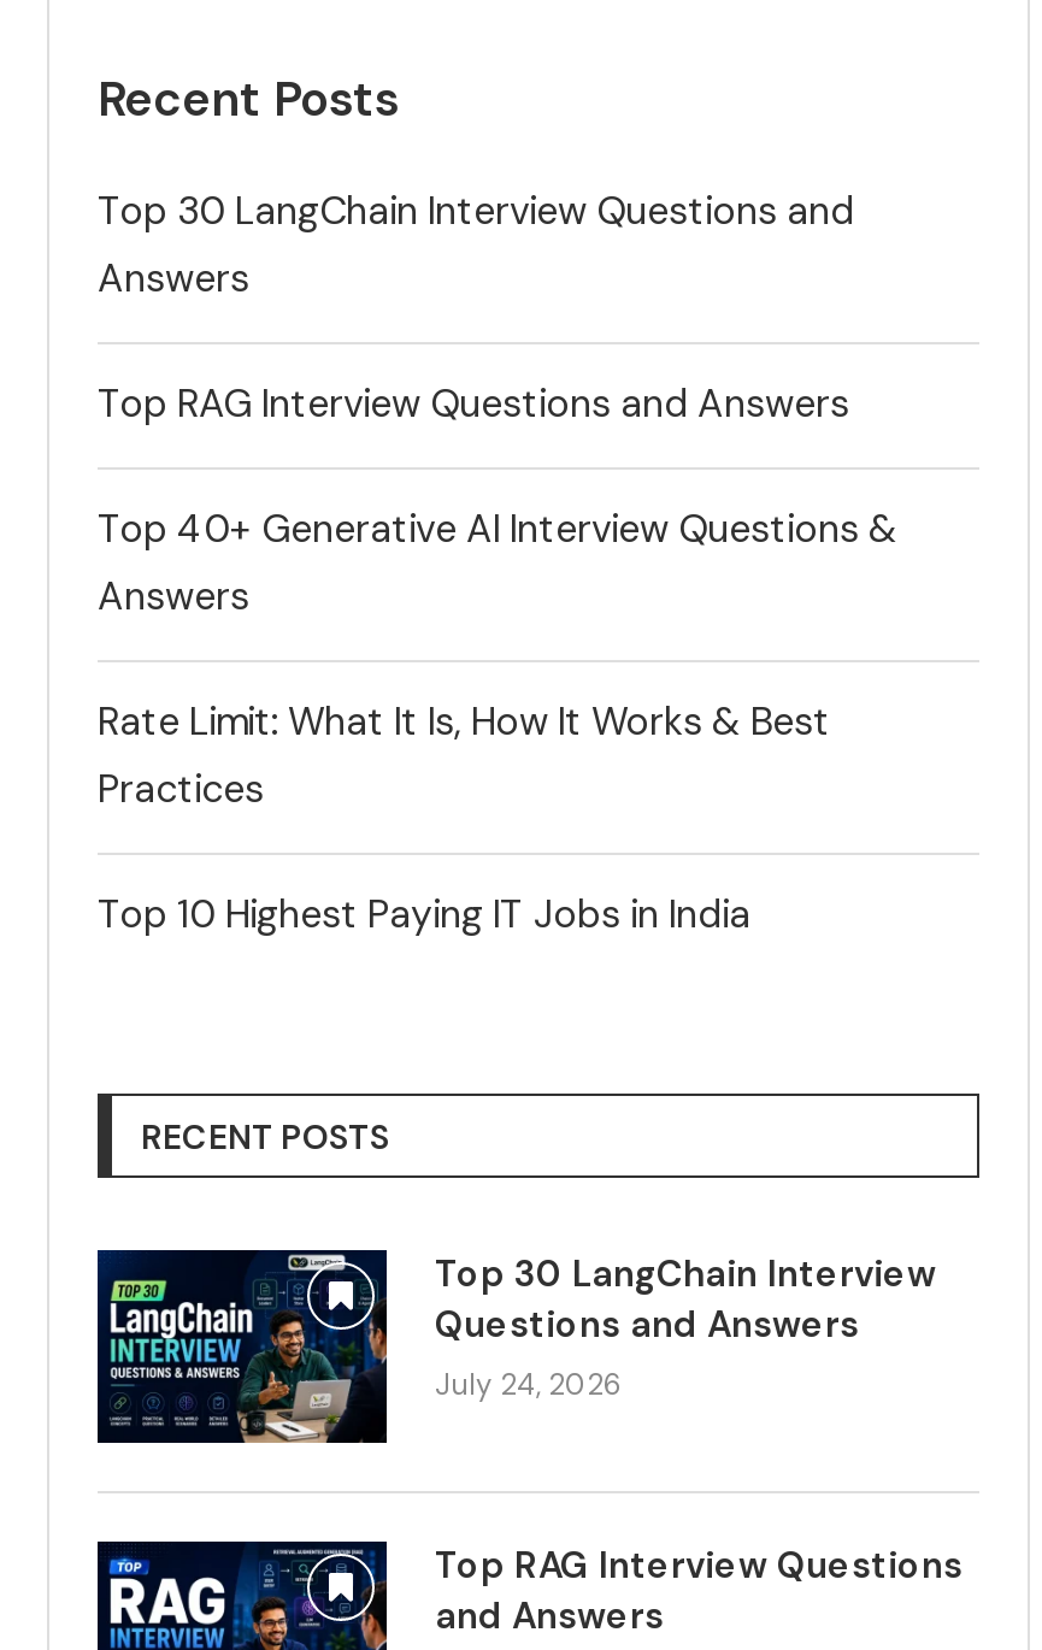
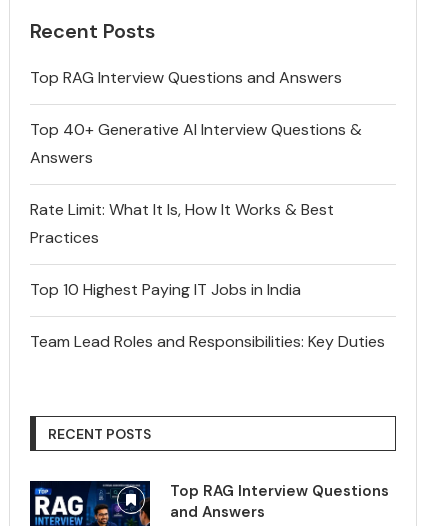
- Top 30 LangChain Interview Questions and
- Answers

+ Team Lead Roles and Responsibilities: Key Duties

- [image]
- Top 30 LangChain Interview
- Questions and Answers
- July 24, 2026
